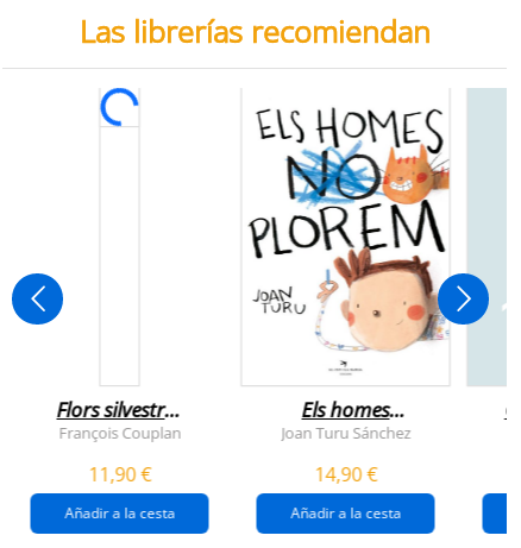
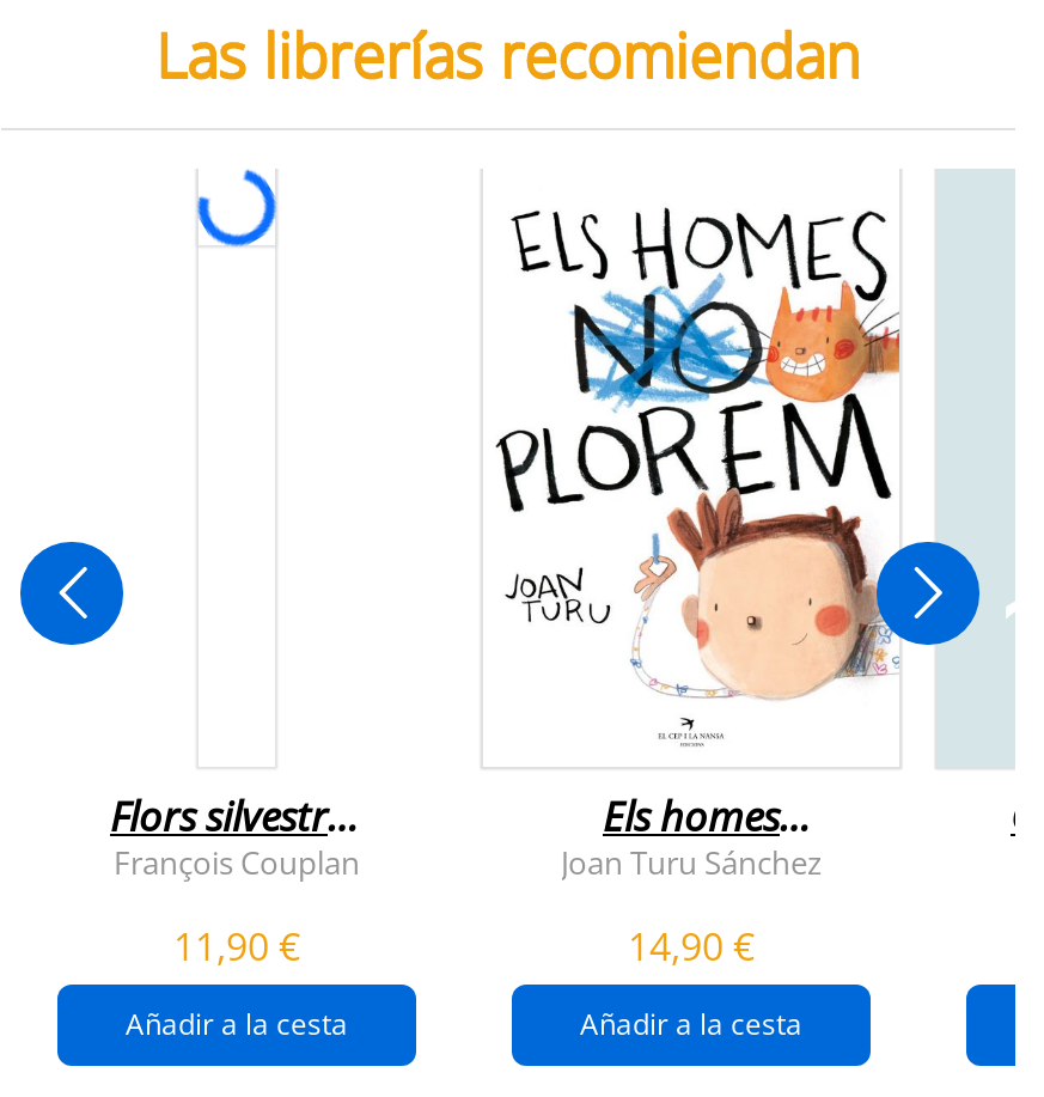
- [image]
+ [image]
